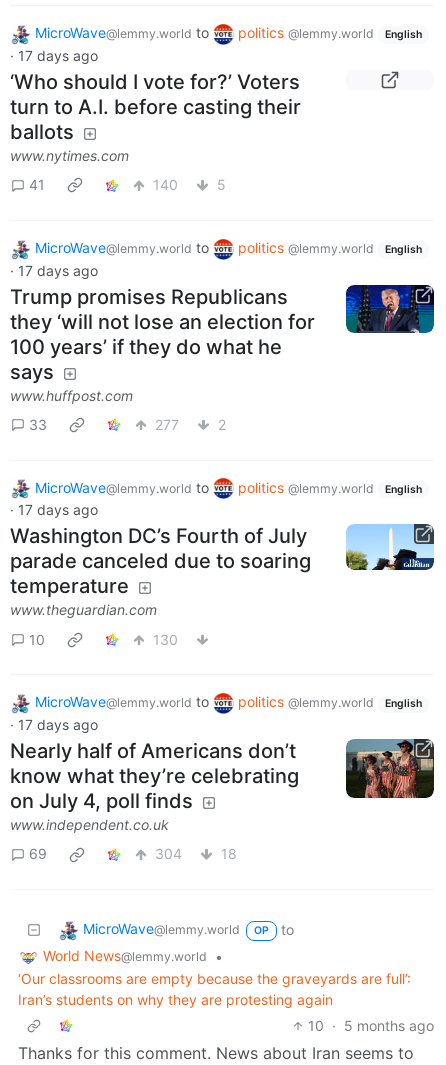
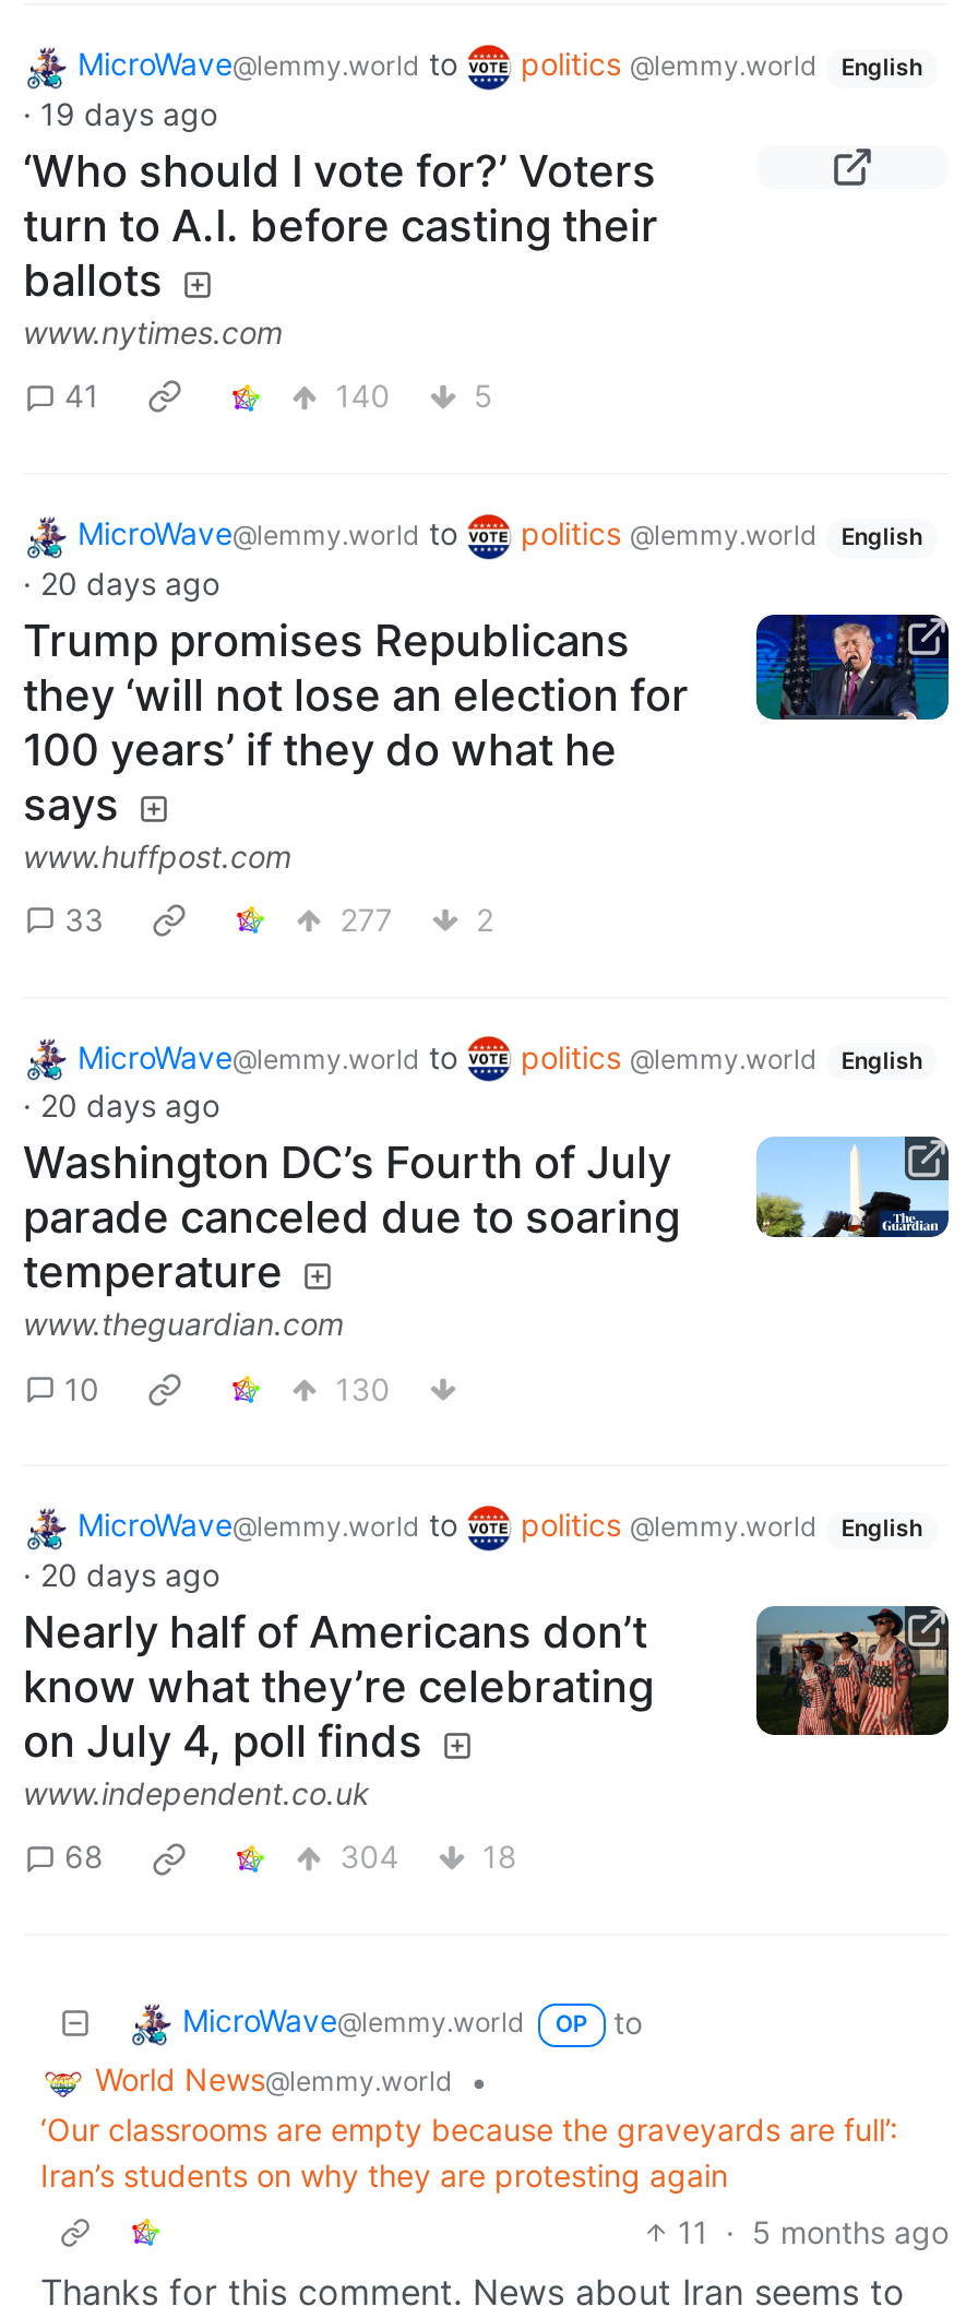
- · 17 days ago
+ · 19 days ago

- · 17 days ago
+ · 20 days ago

- · 17 days ago
+ · 20 days ago

- · 17 days ago
+ · 20 days ago

- 69
+ 68

- 10 · 5 months ago
+ 11 · 5 months ago
